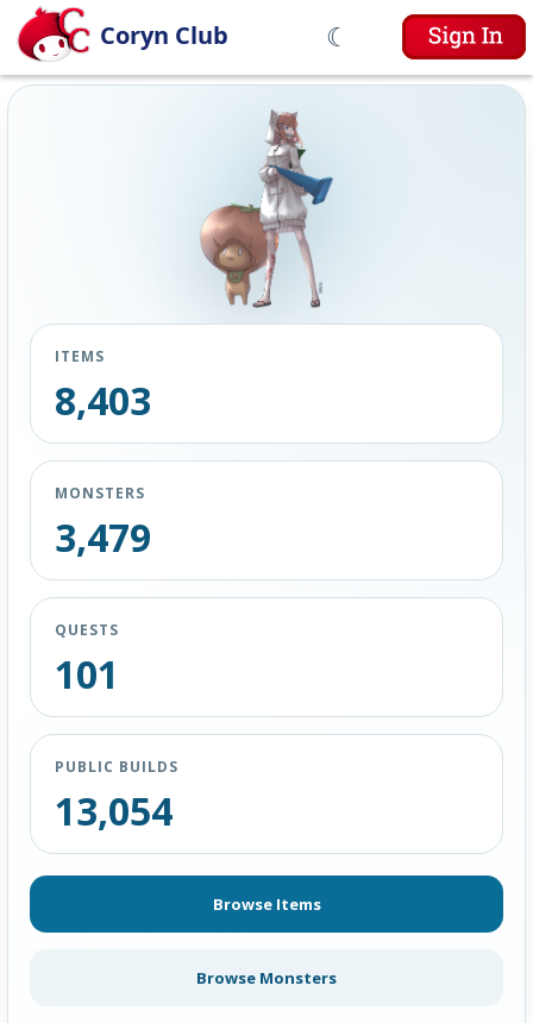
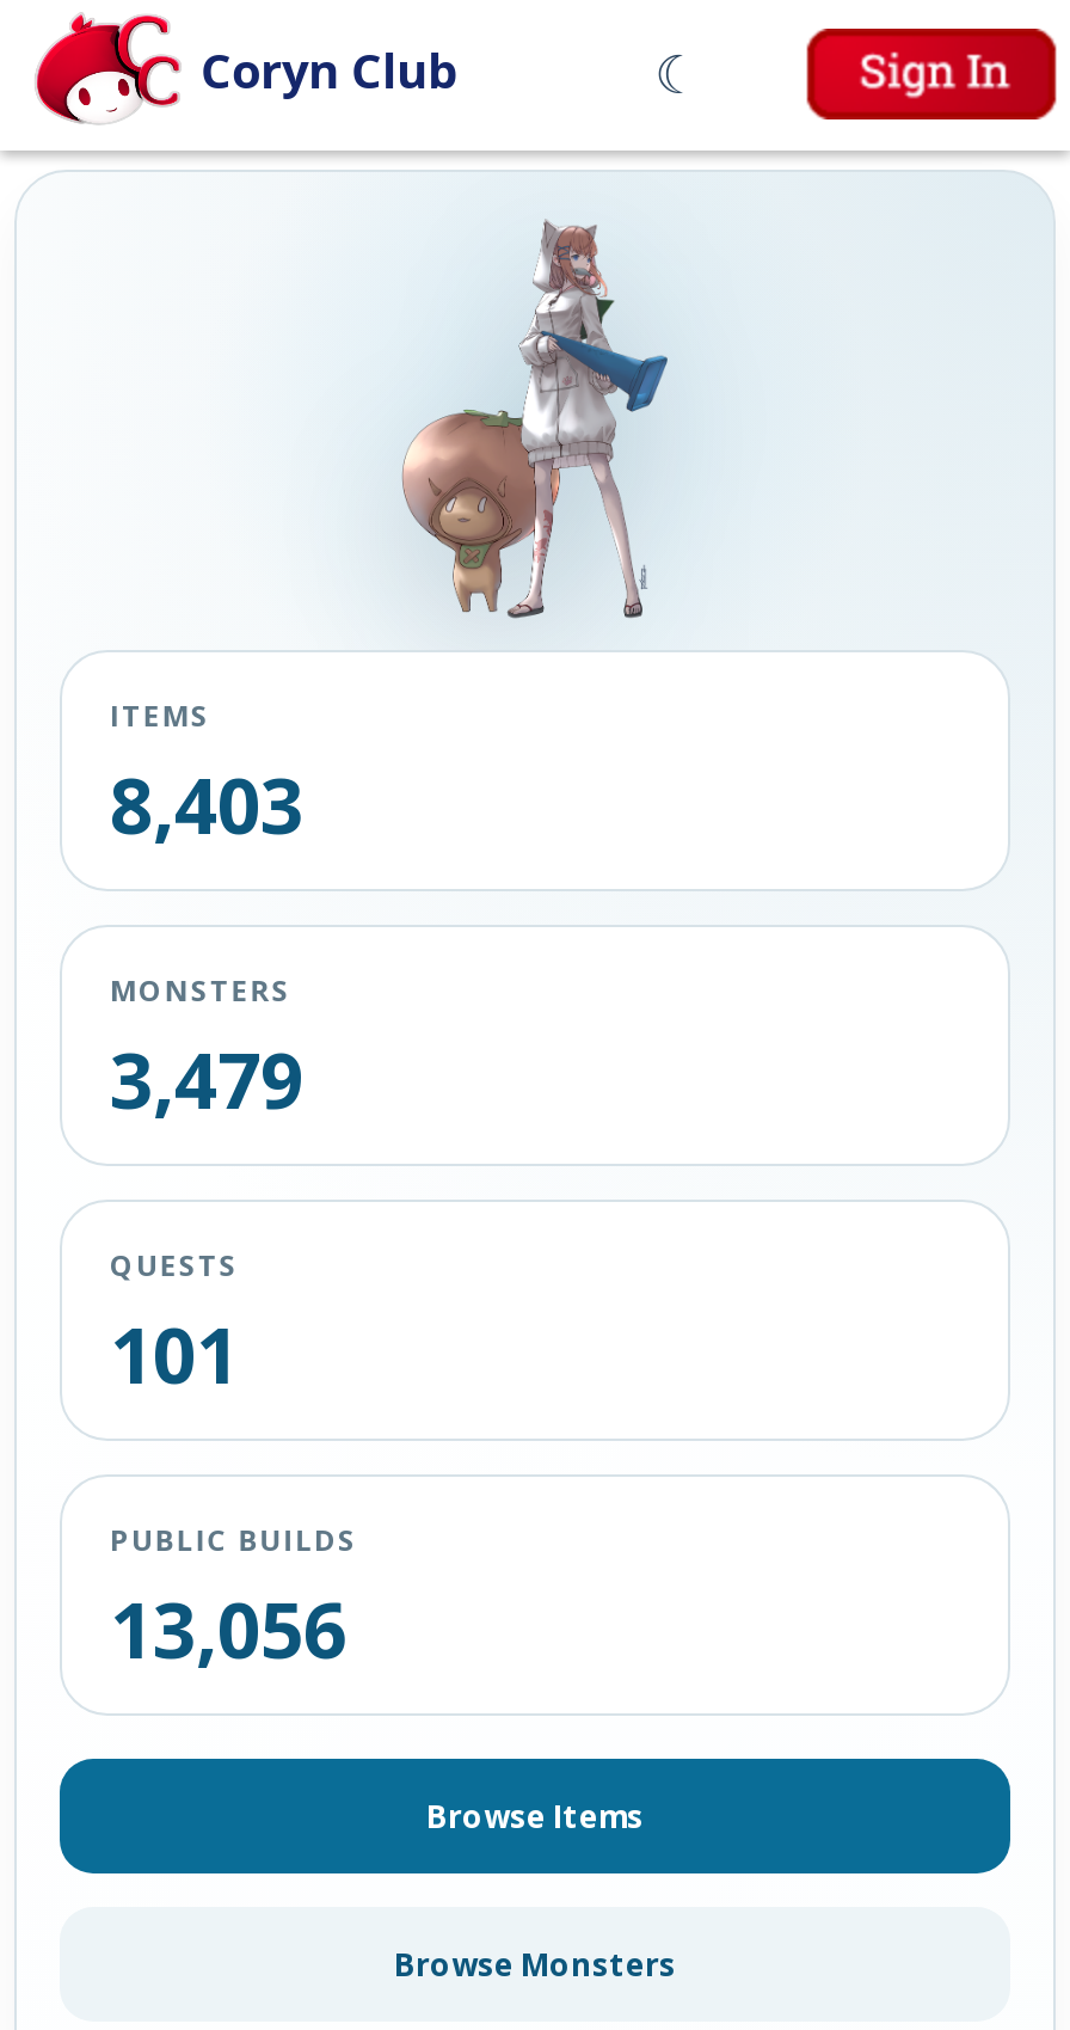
- 13,054
+ 13,056
